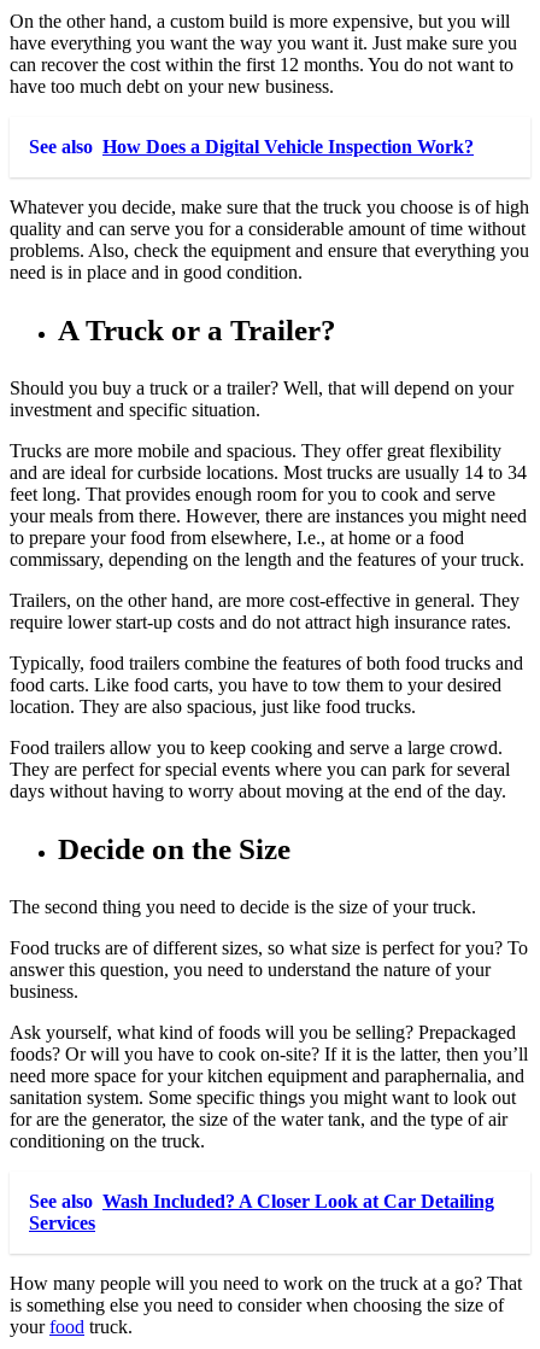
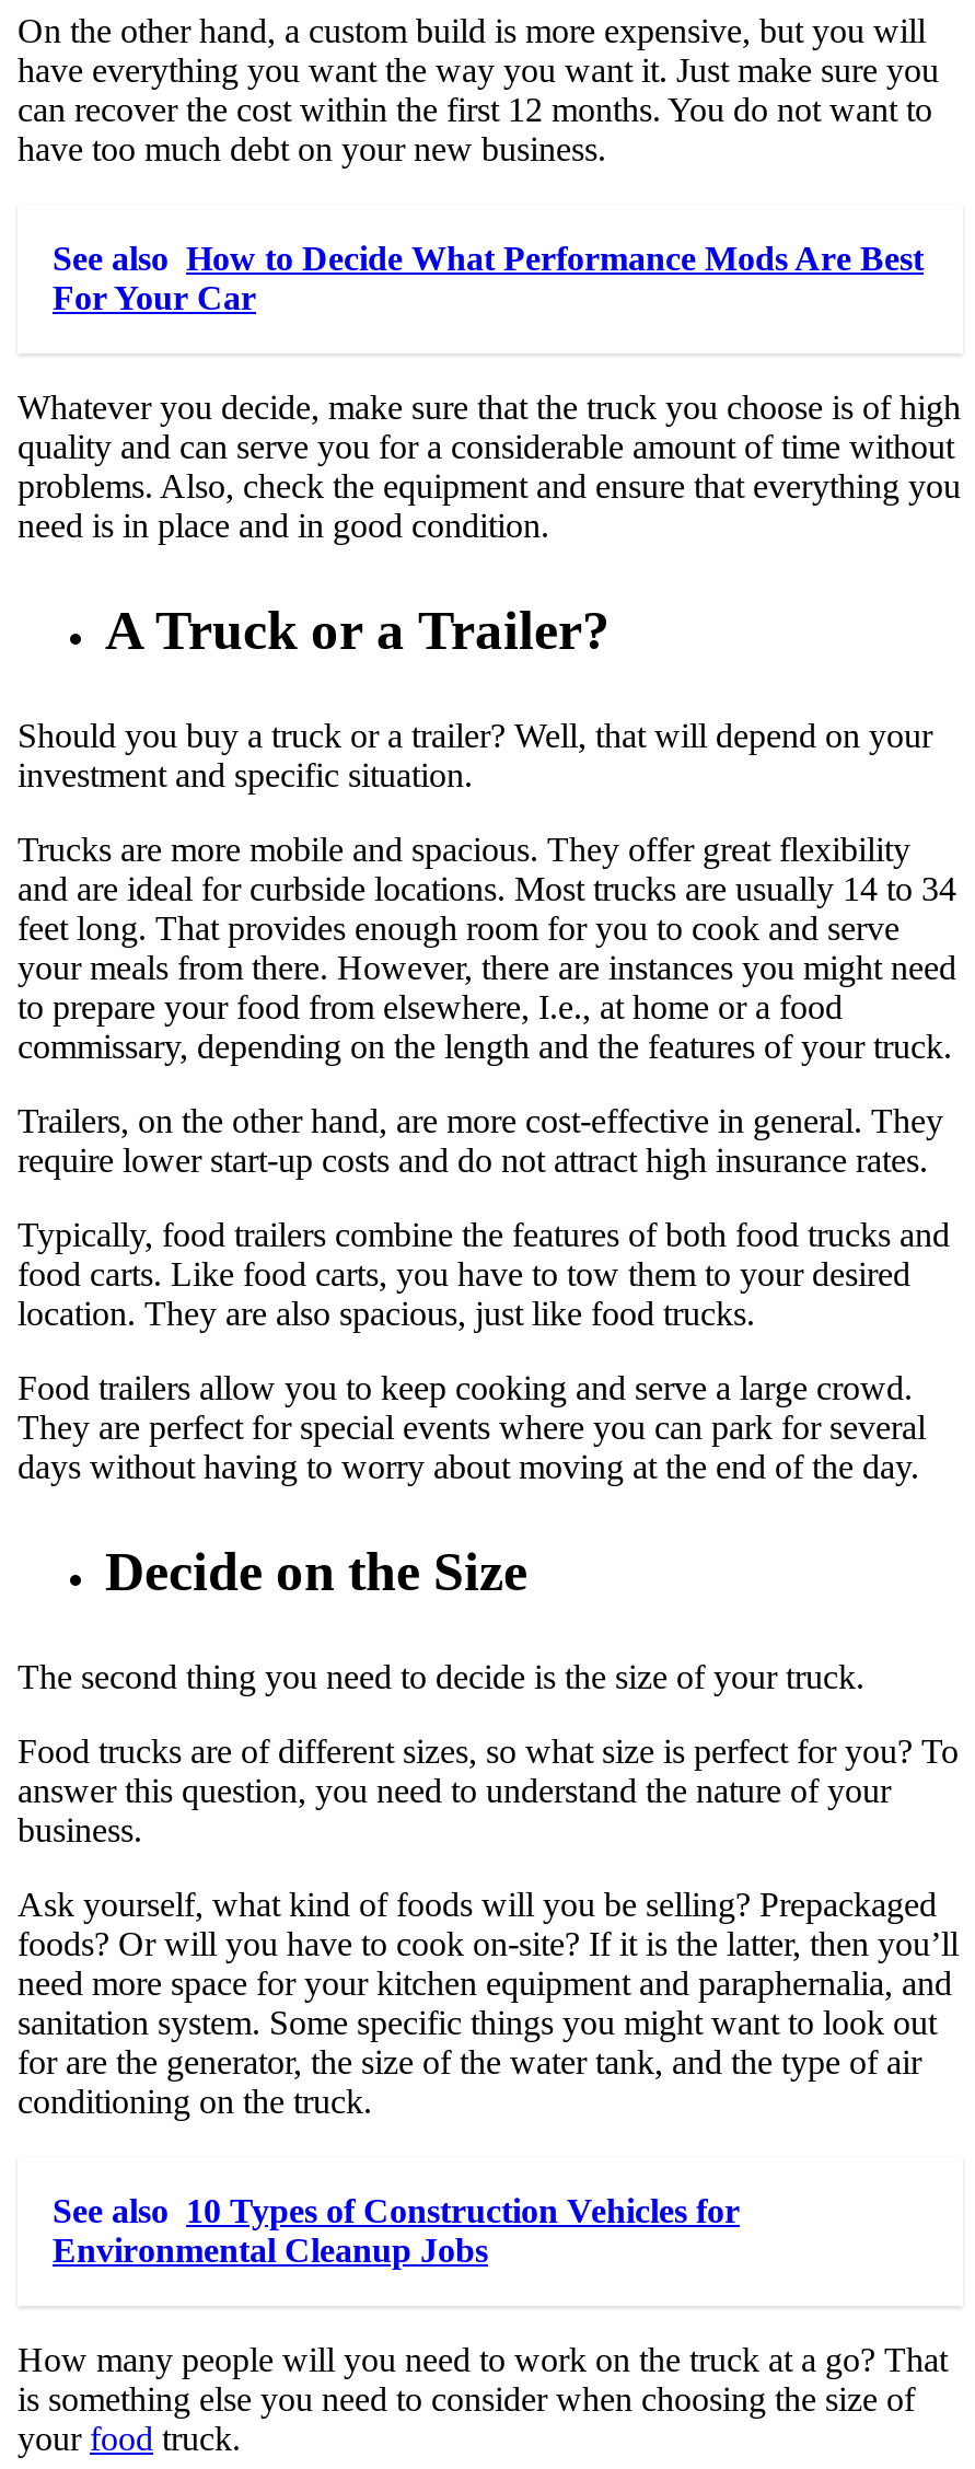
- See also How Does a Digital Vehicle Inspection Work?
+ See also How to Decide What Performance Mods Are Best
+ For Your Car

- See also Wash Included? A Closer Look at Car Detailing
- Services
+ See also 10 Types of Construction Vehicles for
+ Environmental Cleanup Jobs
